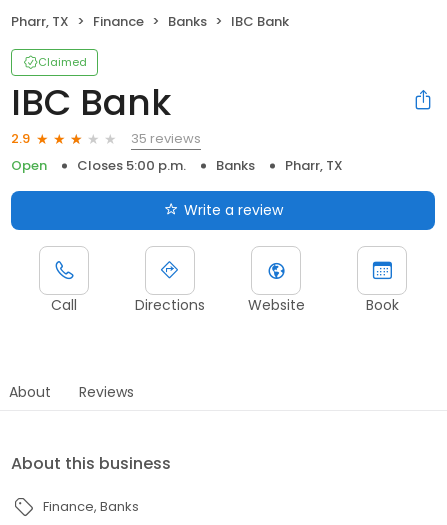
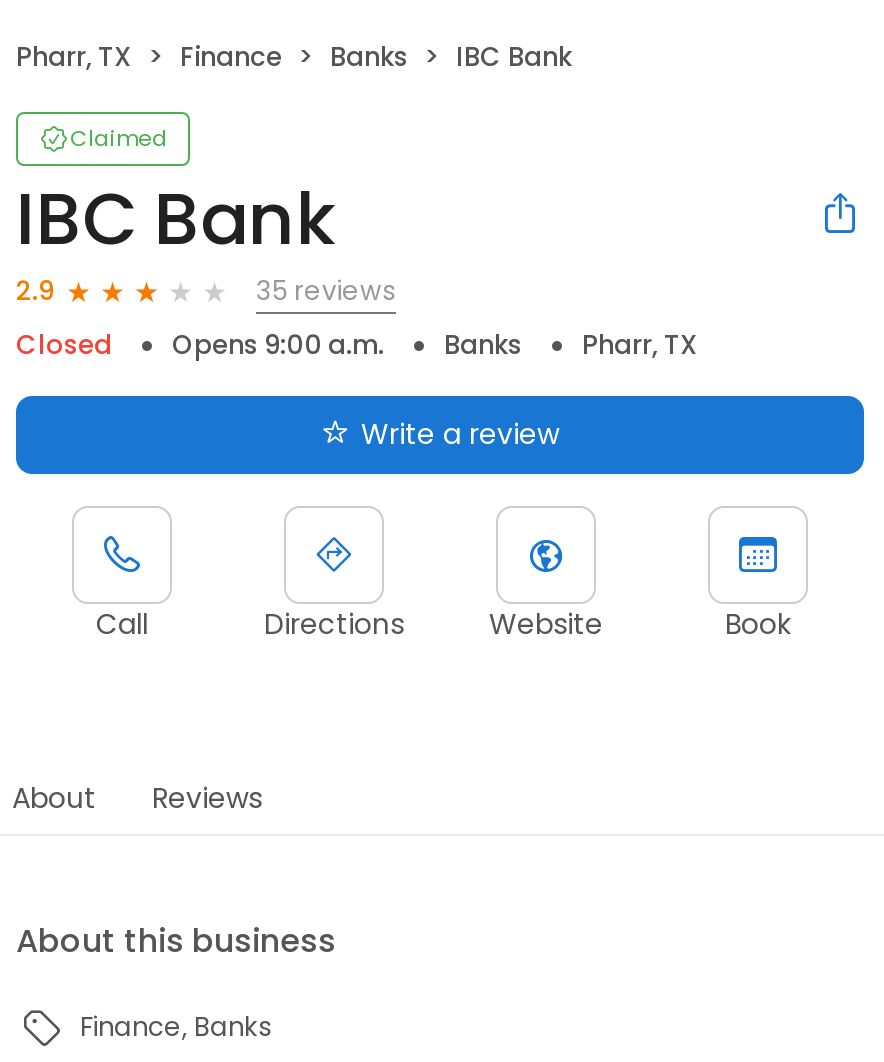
- Open
- Closes 5:00 p.m.
+ Closed
+ Opens 9:00 a.m.
